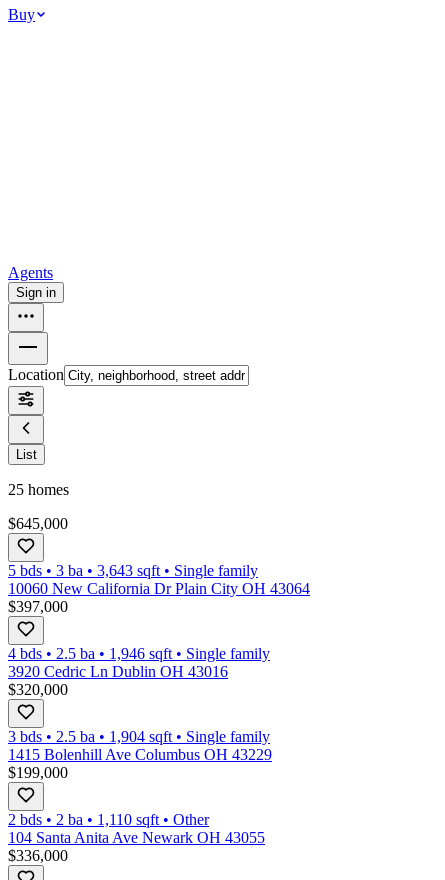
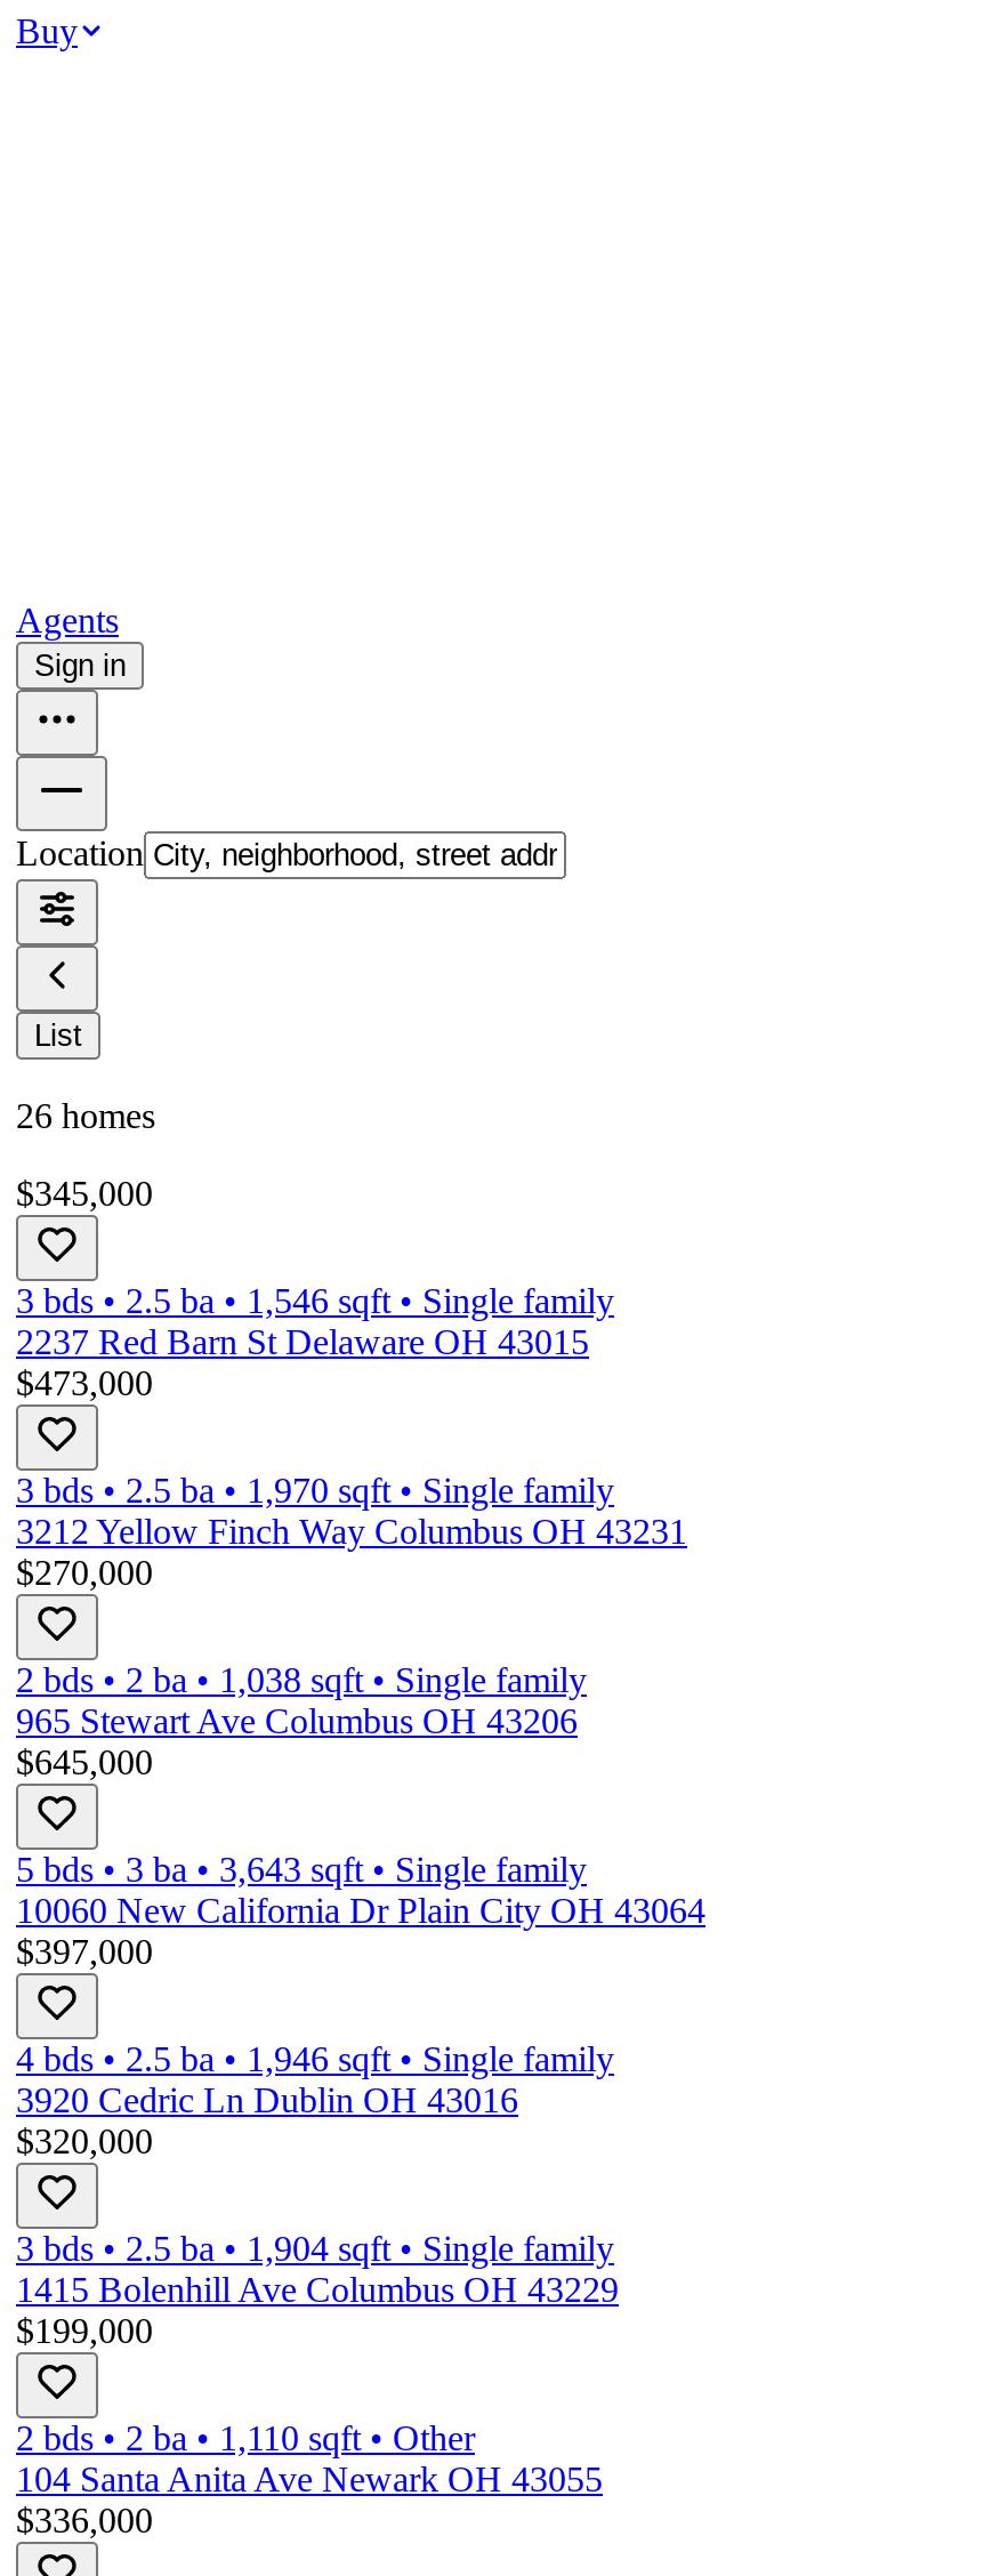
- 25 homes
+ 26 homes
+ $345,000
+ 3 bds • 2.5 ba • 1,546 sqft • Single family
+ 2237 Red Barn St Delaware OH 43015
+ $473,000
+ 3 bds • 2.5 ba • 1,970 sqft • Single family
+ 3212 Yellow Finch Way Columbus OH 43231
+ $270,000
+ 2 bds • 2 ba • 1,038 sqft • Single family
+ 965 Stewart Ave Columbus OH 43206
